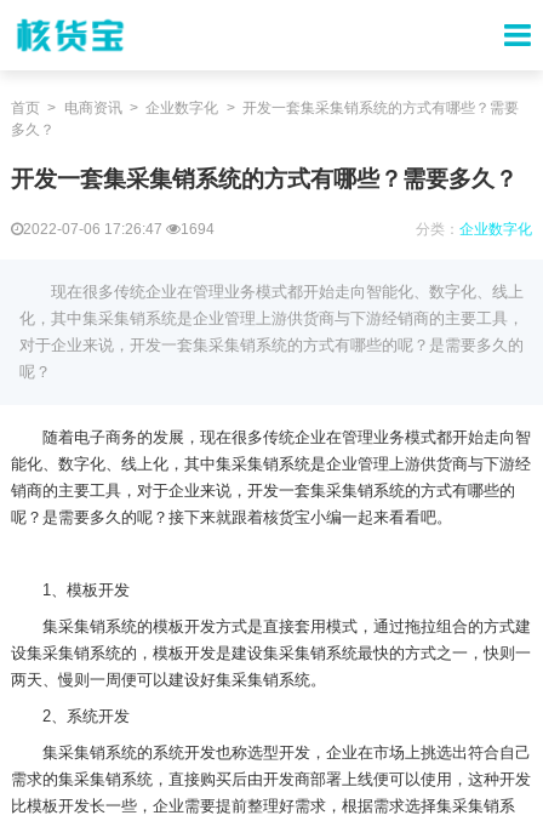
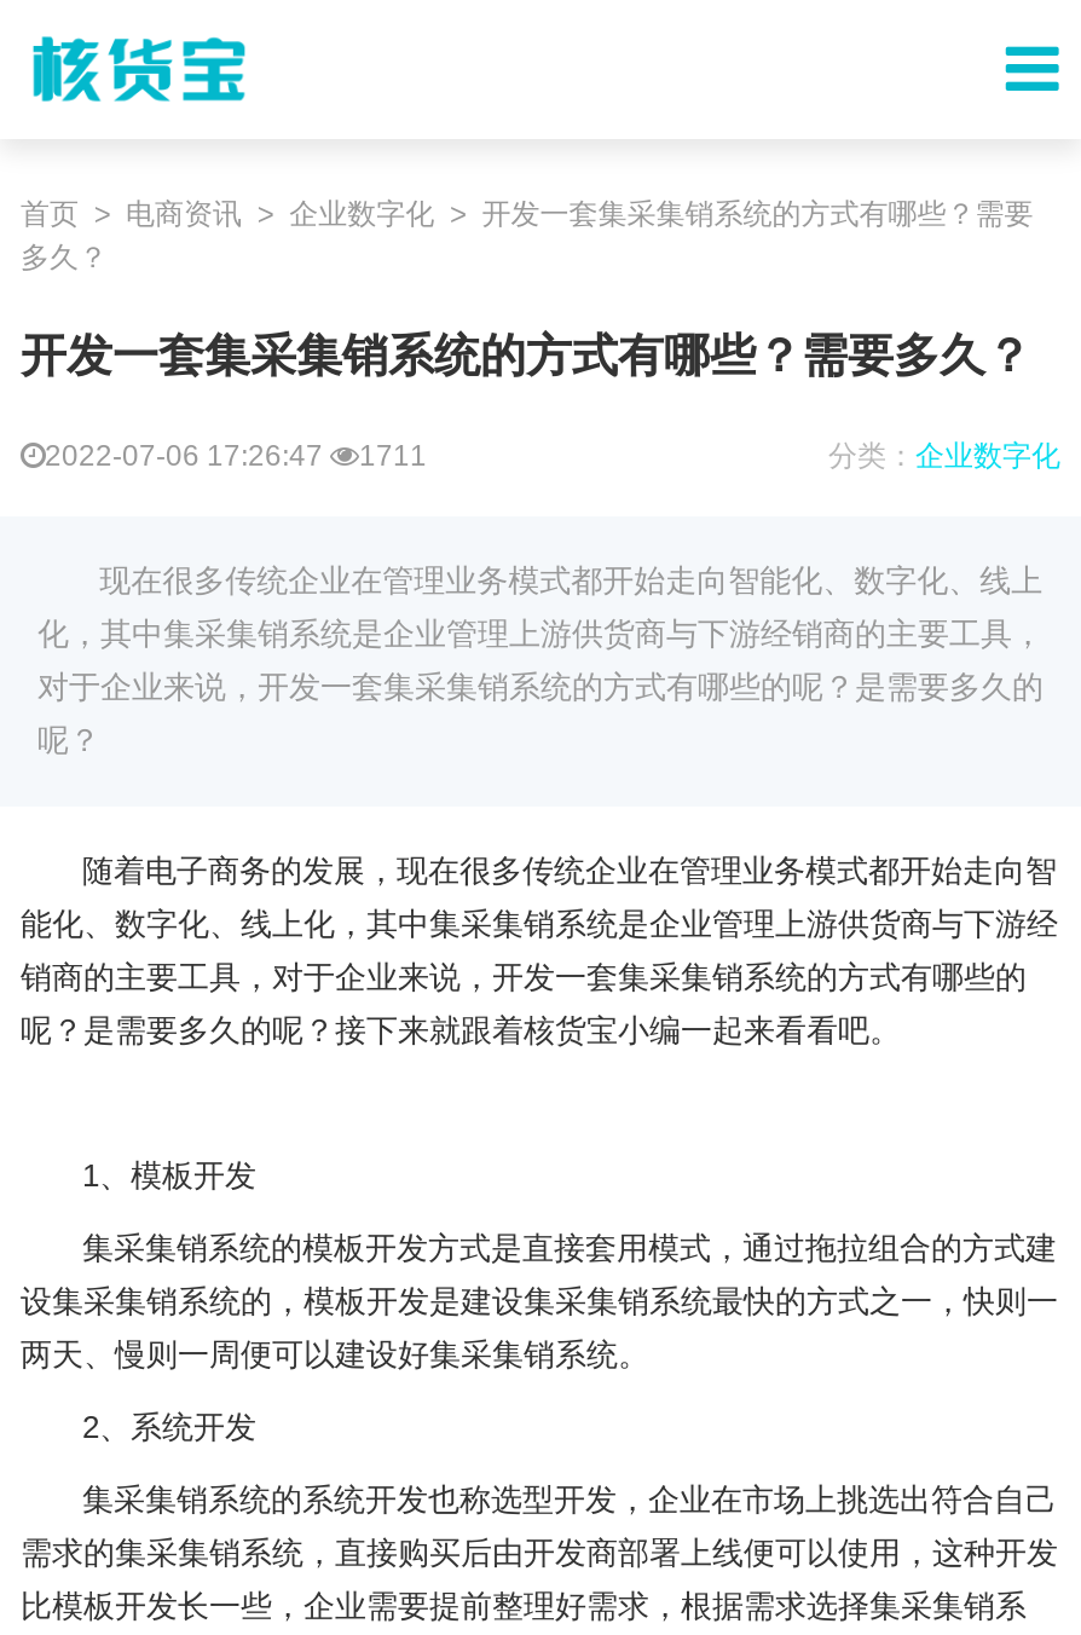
- 2022-07-06 17:26:47 1694
+ 2022-07-06 17:26:47 1711
